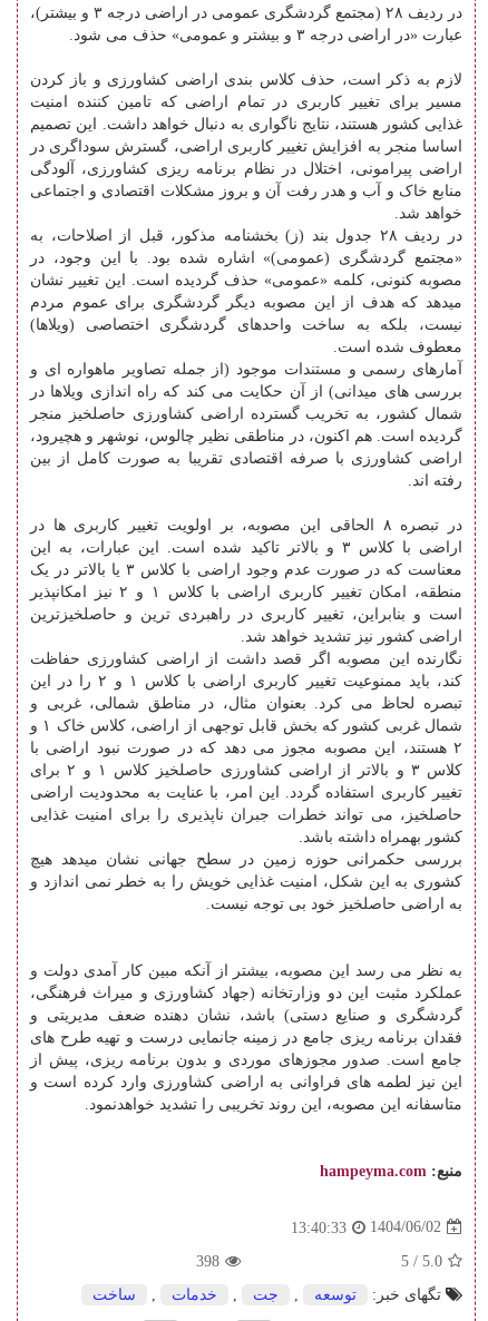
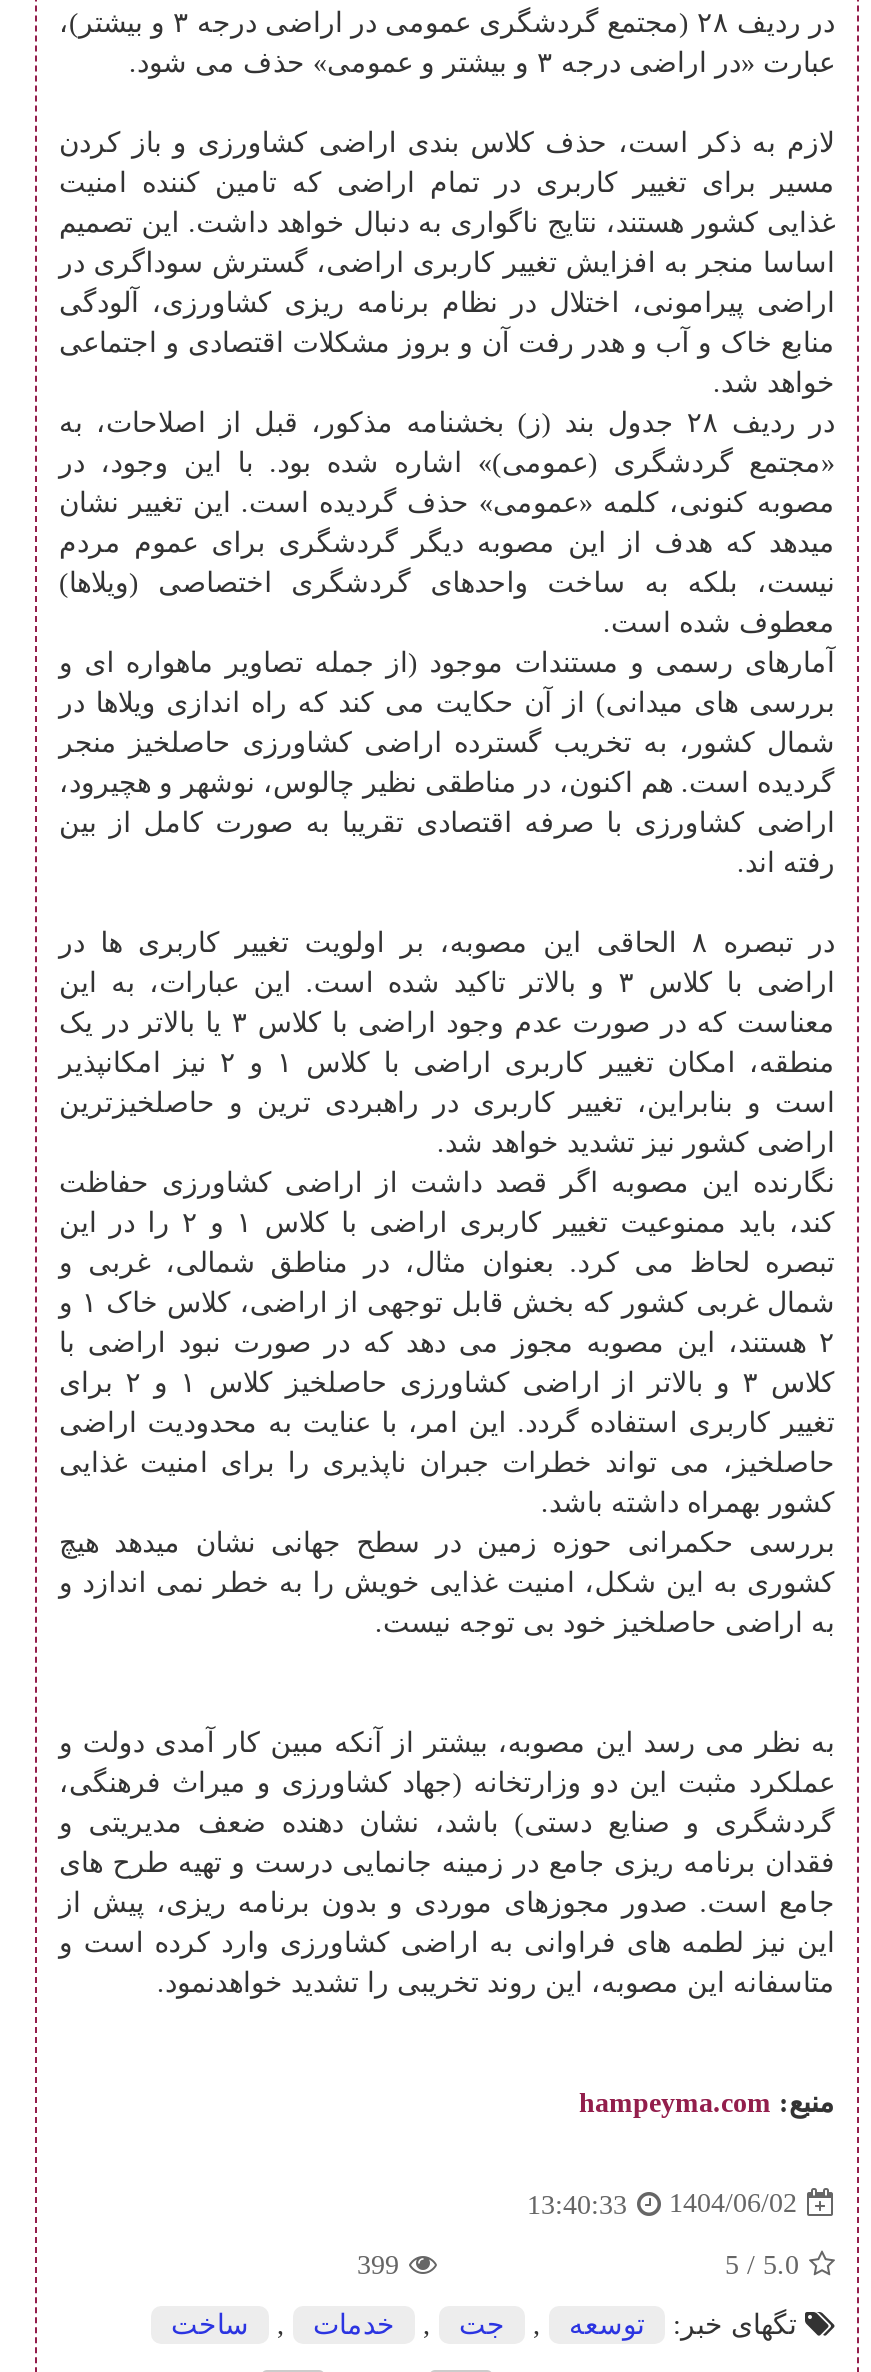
- 398
+ 399
